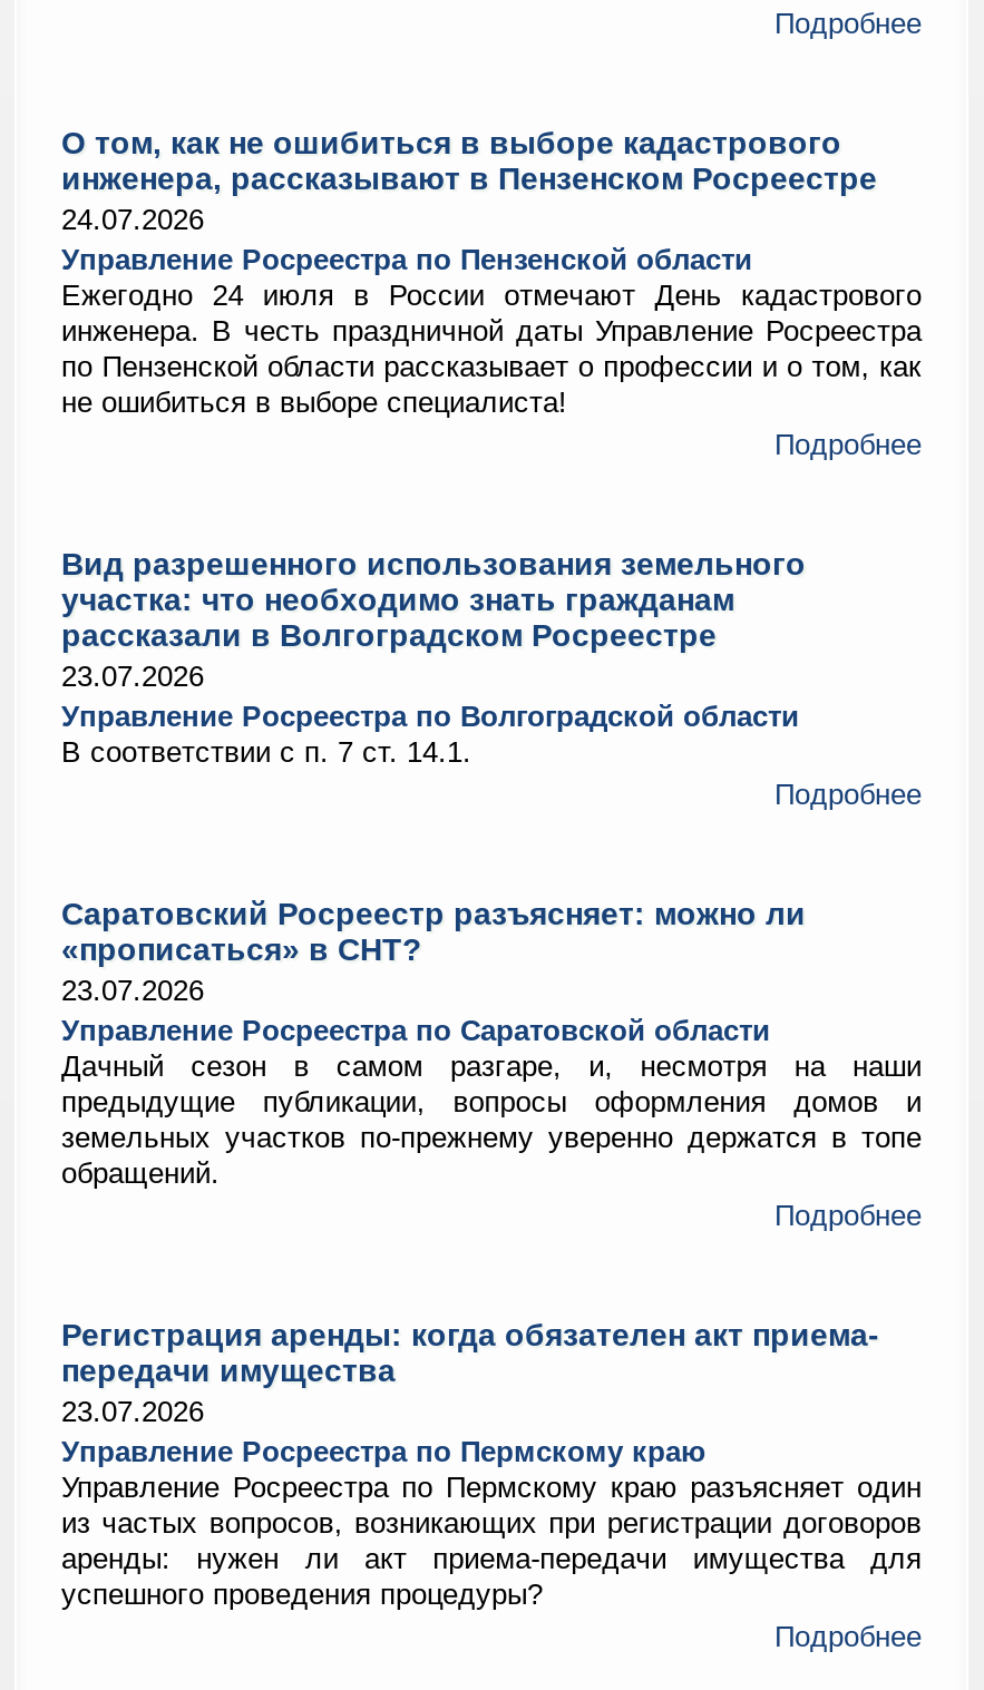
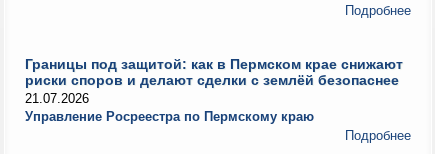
- О том, как не ошибиться в выборе кадастрового
- инженера, рассказывают в Пензенском Росреестре
- 24.07.2026
- Управление Росреестра по Пензенской области
- Ежегодно 24 июля в России отмечают День кадастрового
- инженера. В честь праздничной даты Управление Росреестра
- по Пензенской области рассказывает о профессии и о том, как
- не ошибиться в выборе специалиста!
- Подробнее
- Вид разрешенного использования земельного
- участка: что необходимо знать гражданам
- рассказали в Волгоградском Росреестре
- 23.07.2026
- Управление Росреестра по Волгоградской области
- В соответствии с п. 7 ст. 14.1.
- Подробнее
- Саратовский Росреестр разъясняет: можно ли
- «прописаться» в СНТ?
- 23.07.2026
- Управление Росреестра по Саратовской области
- Дачный сезон в самом разгаре, и, несмотря на наши
- предыдущие публикации, вопросы оформления домов и
- земельных участков по-прежнему уверенно держатся в топе
- обращений.
- Подробнее
- Регистрация аренды: когда обязателен акт приема-
- передачи имущества
- 23.07.2026
+ Границы под защитой: как в Пермском крае снижают
+ риски споров и делают сделки с землёй безопаснее
+ 21.07.2026

- Управление Росреестра по Пермскому краю разъясняет один
- из частых вопросов, возникающих при регистрации договоров
- аренды: нужен ли акт приема-передачи имущества для
- успешного проведения процедуры?
